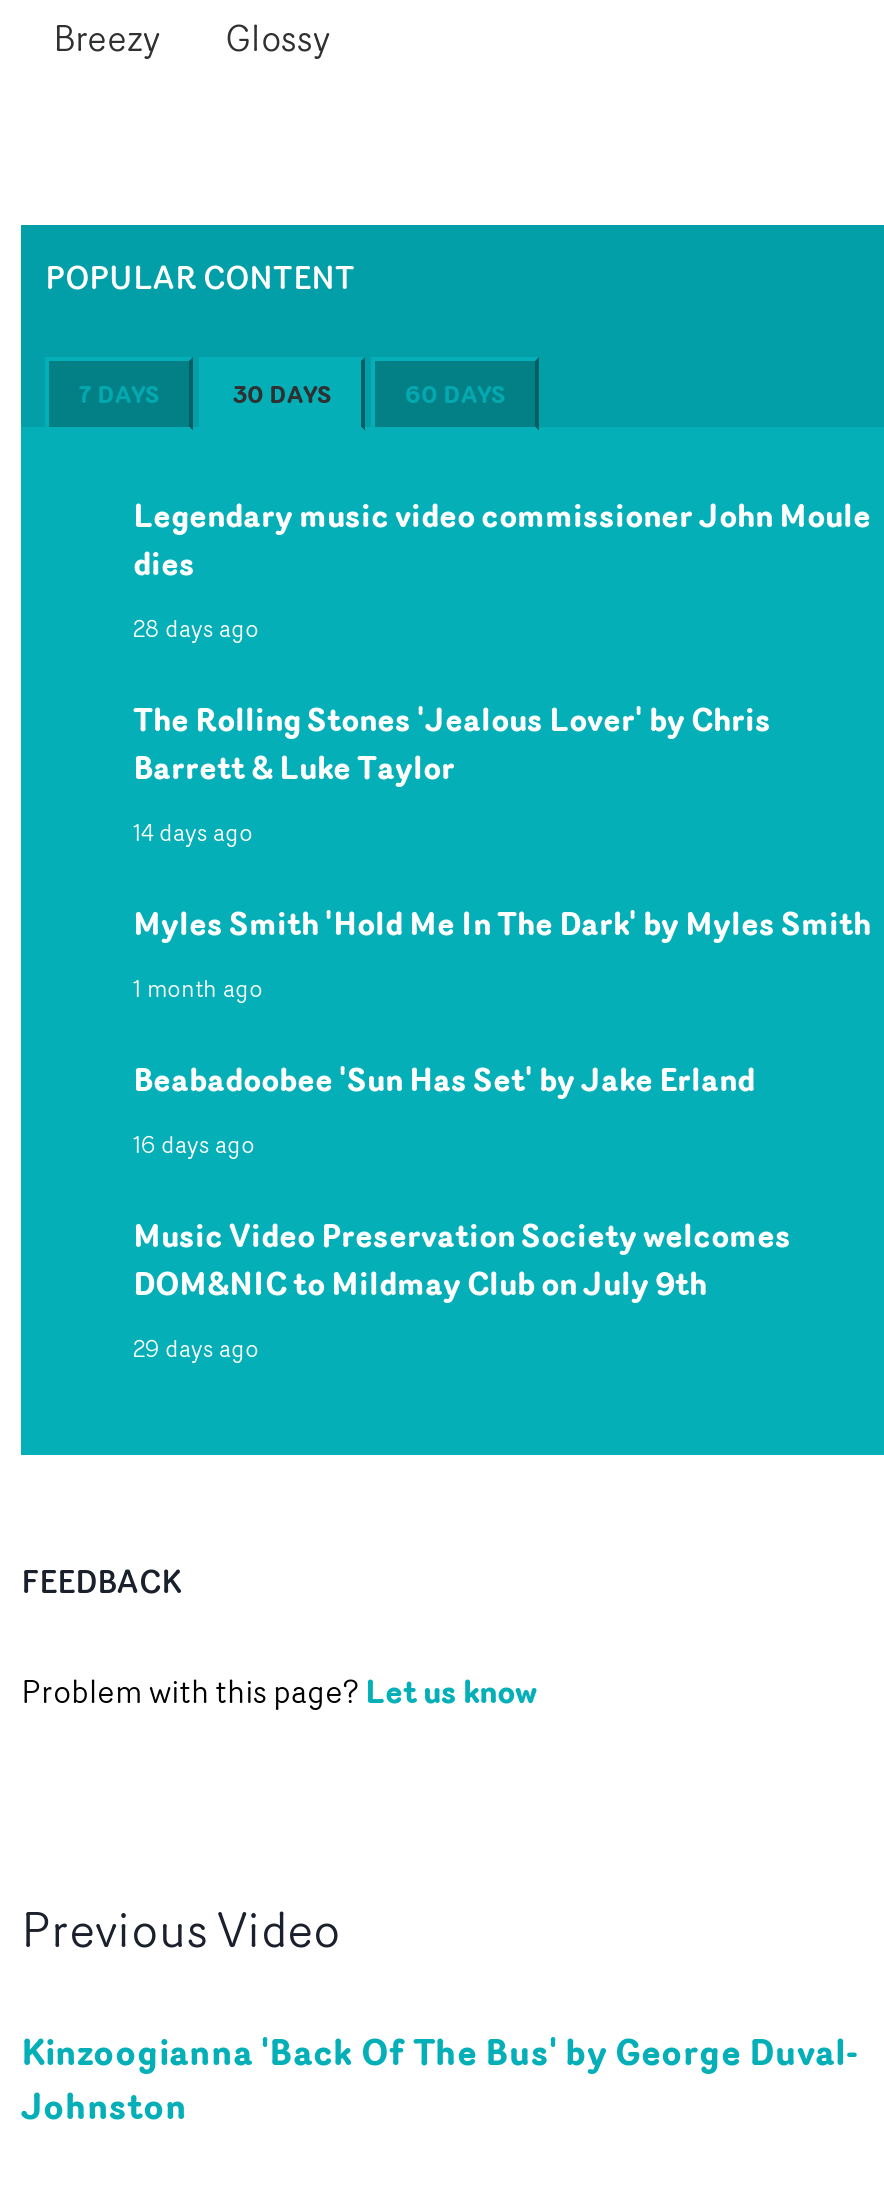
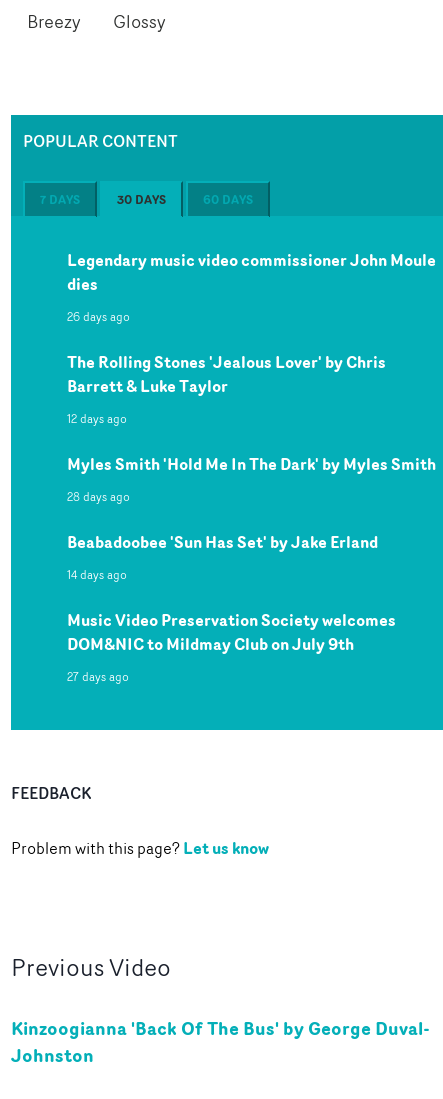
- 28 days ago
+ 26 days ago

- 14 days ago
+ 12 days ago

- 1 month ago
+ 28 days ago

- 16 days ago
+ 14 days ago

- 29 days ago
+ 27 days ago
